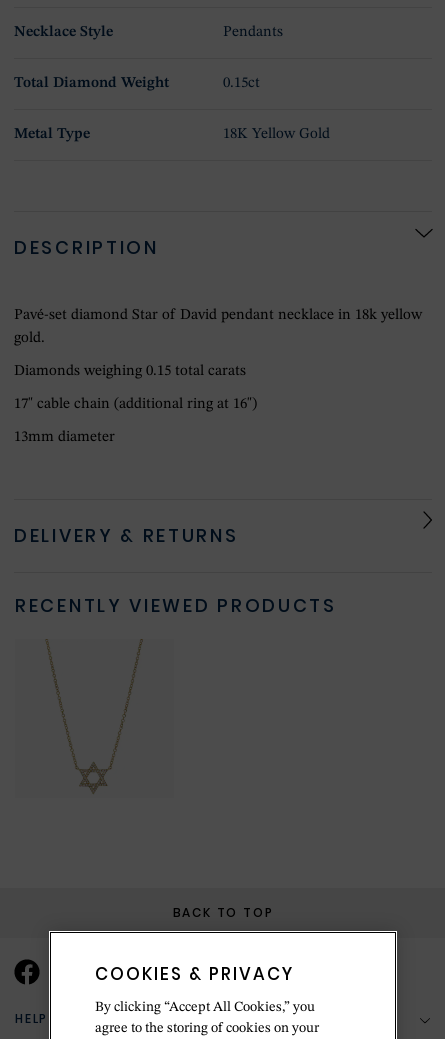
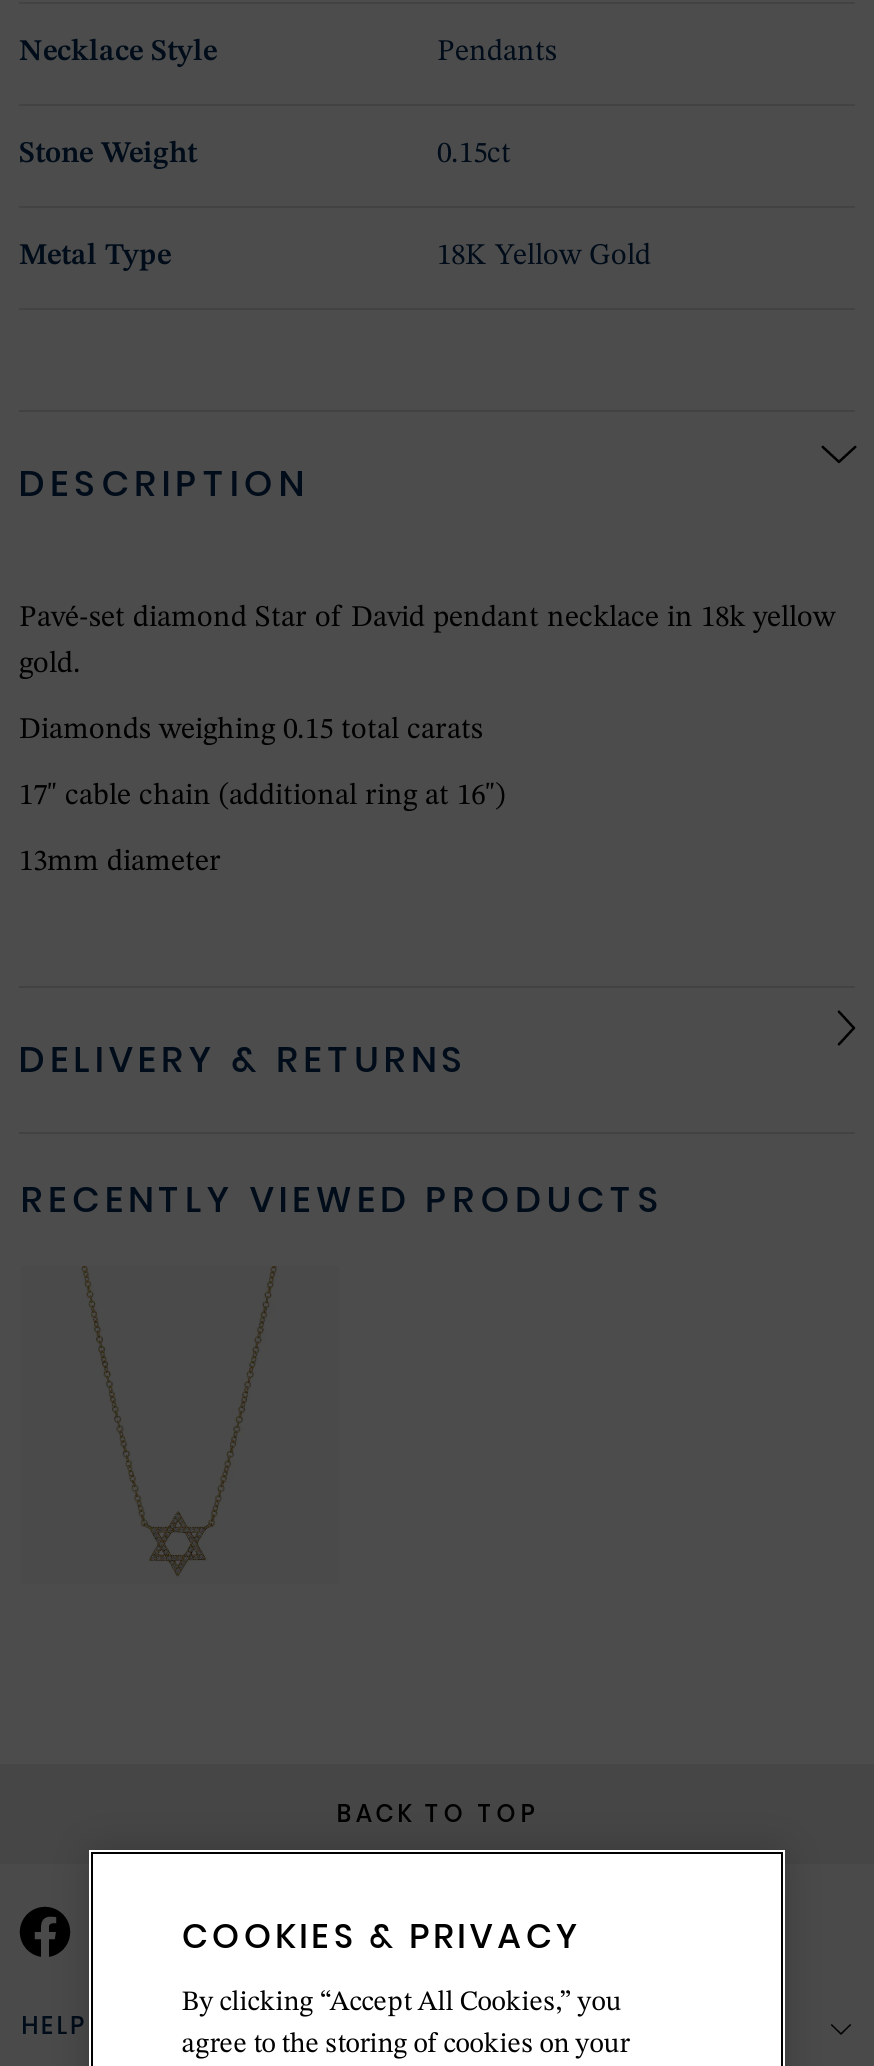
- Total Diamond Weight
+ Stone Weight
